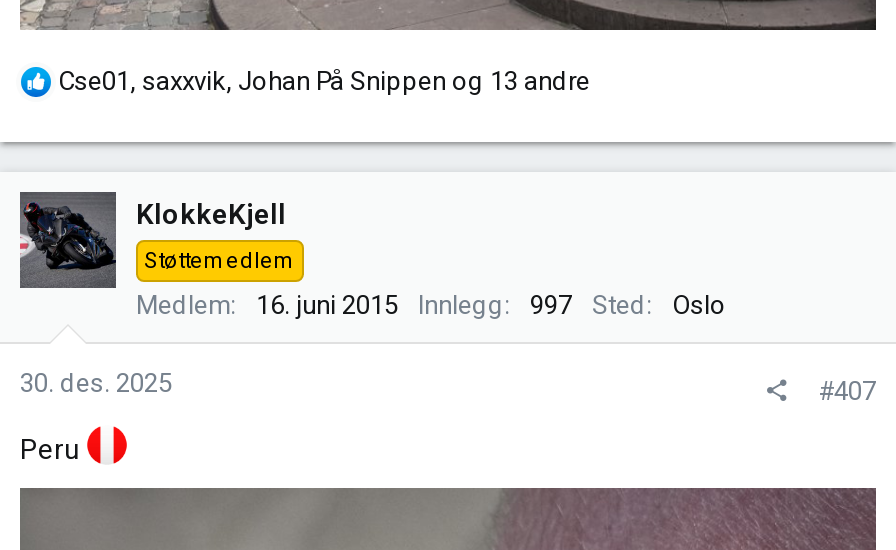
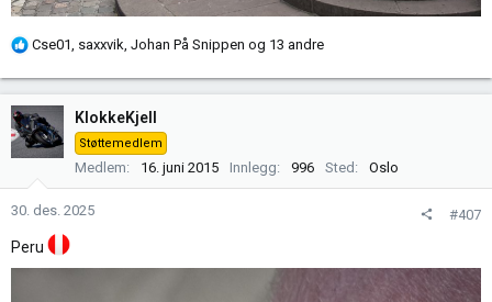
- Medlem 16. juni 2015 Innlegg 997 Sted Oslo
+ Medlem 16. juni 2015 Innlegg 996 Sted Oslo
